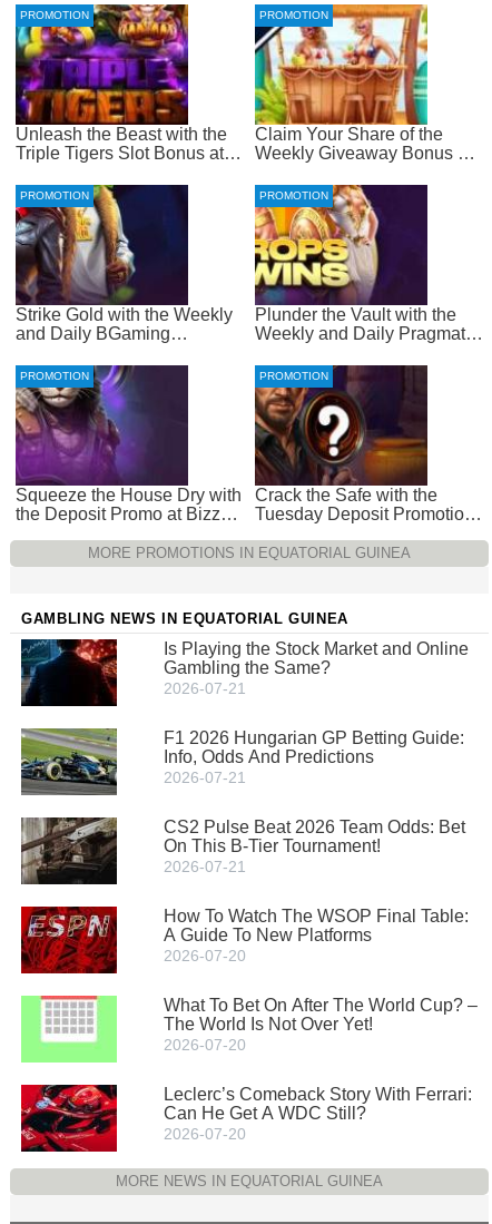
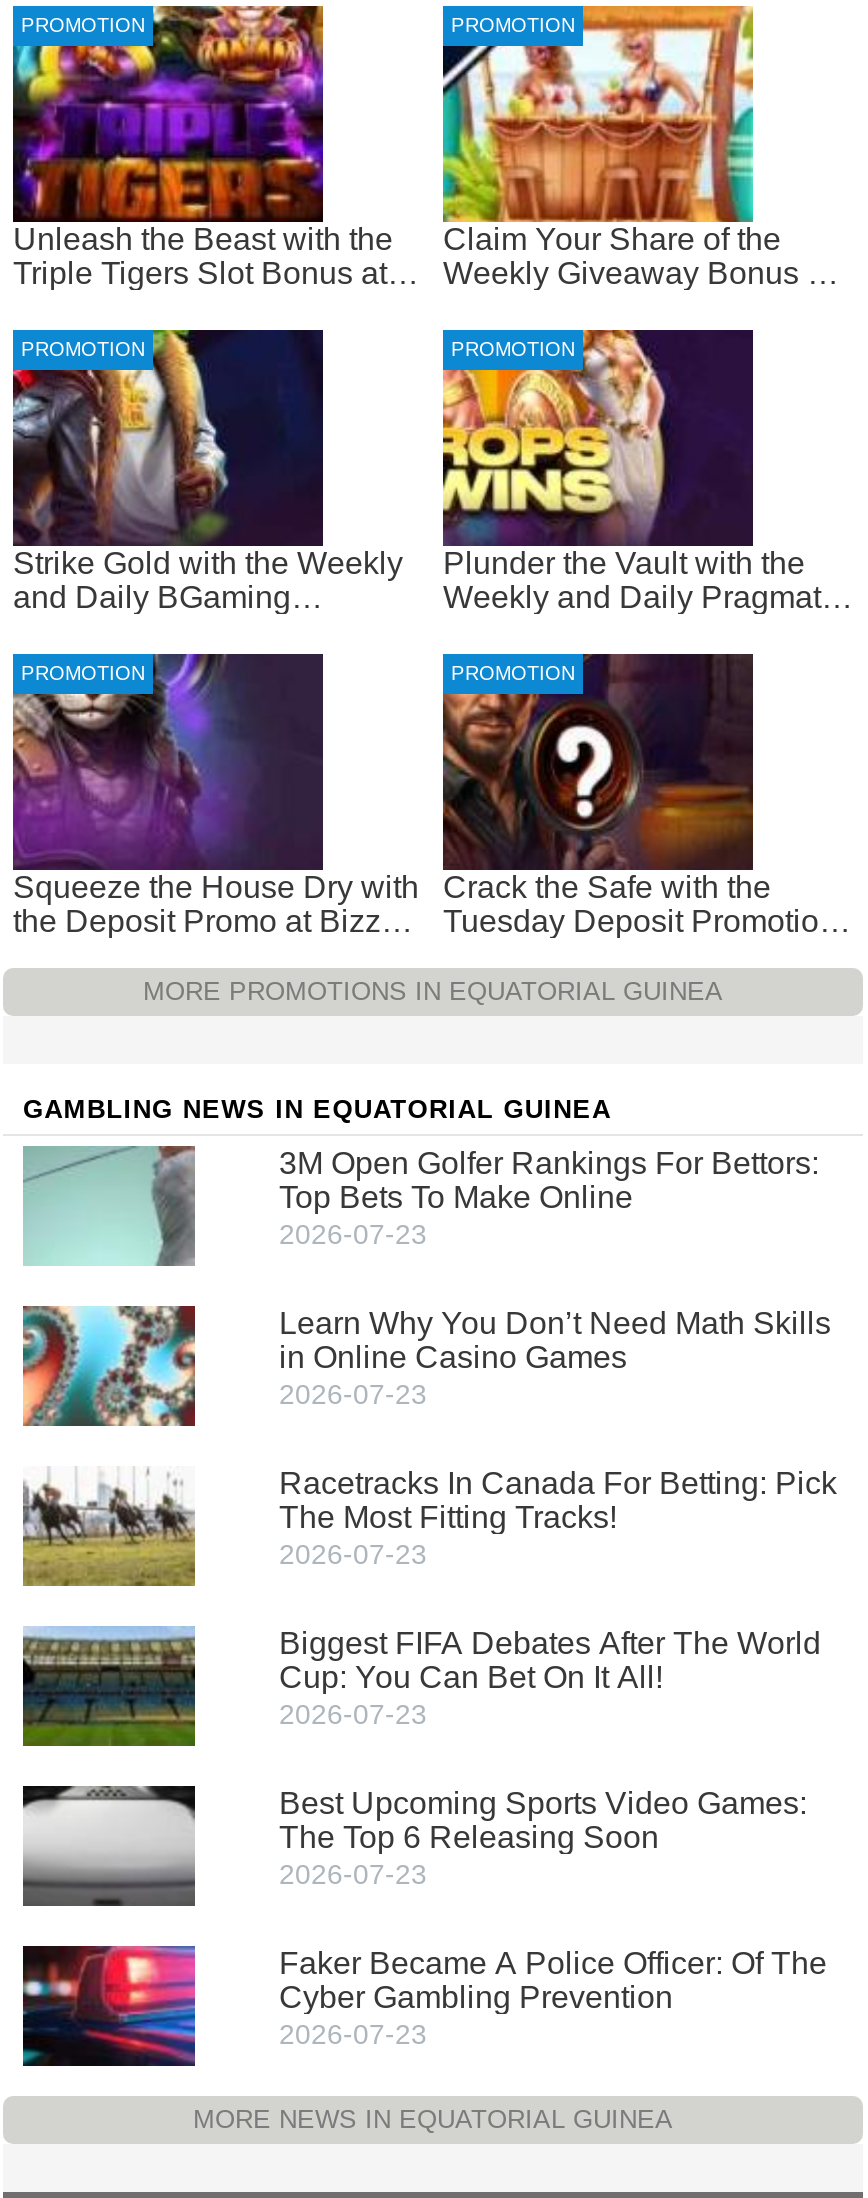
- [image]
+ [image]

- Is Playing the Stock Market and Online
- Gambling the Same?
- 2026-07-21
+ 3M Open Golfer Rankings For Bettors:
+ Top Bets To Make Online
+ 2026-07-23

- [image]
+ [image]

- F1 2026 Hungarian GP Betting Guide:
- Info, Odds And Predictions
- 2026-07-21
+ Learn Why You Don’t Need Math Skills
+ in Online Casino Games
+ 2026-07-23

- [image]
+ [image]

- CS2 Pulse Beat 2026 Team Odds: Bet
- On This B-Tier Tournament!
- 2026-07-21
+ Racetracks In Canada For Betting: Pick
+ The Most Fitting Tracks!
+ 2026-07-23

- [image]
+ [image]

- How To Watch The WSOP Final Table:
- A Guide To New Platforms
- 2026-07-20
+ Biggest FIFA Debates After The World
+ Cup: You Can Bet On It All!
+ 2026-07-23

- [image]
+ [image]

- What To Bet On After The World Cup? –
- The World Is Not Over Yet!
- 2026-07-20
+ Best Upcoming Sports Video Games:
+ The Top 6 Releasing Soon
+ 2026-07-23

- [image]
+ [image]

- Leclerc’s Comeback Story With Ferrari:
- Can He Get A WDC Still?
- 2026-07-20
+ Faker Became A Police Officer: Of The
+ Cyber Gambling Prevention
+ 2026-07-23
